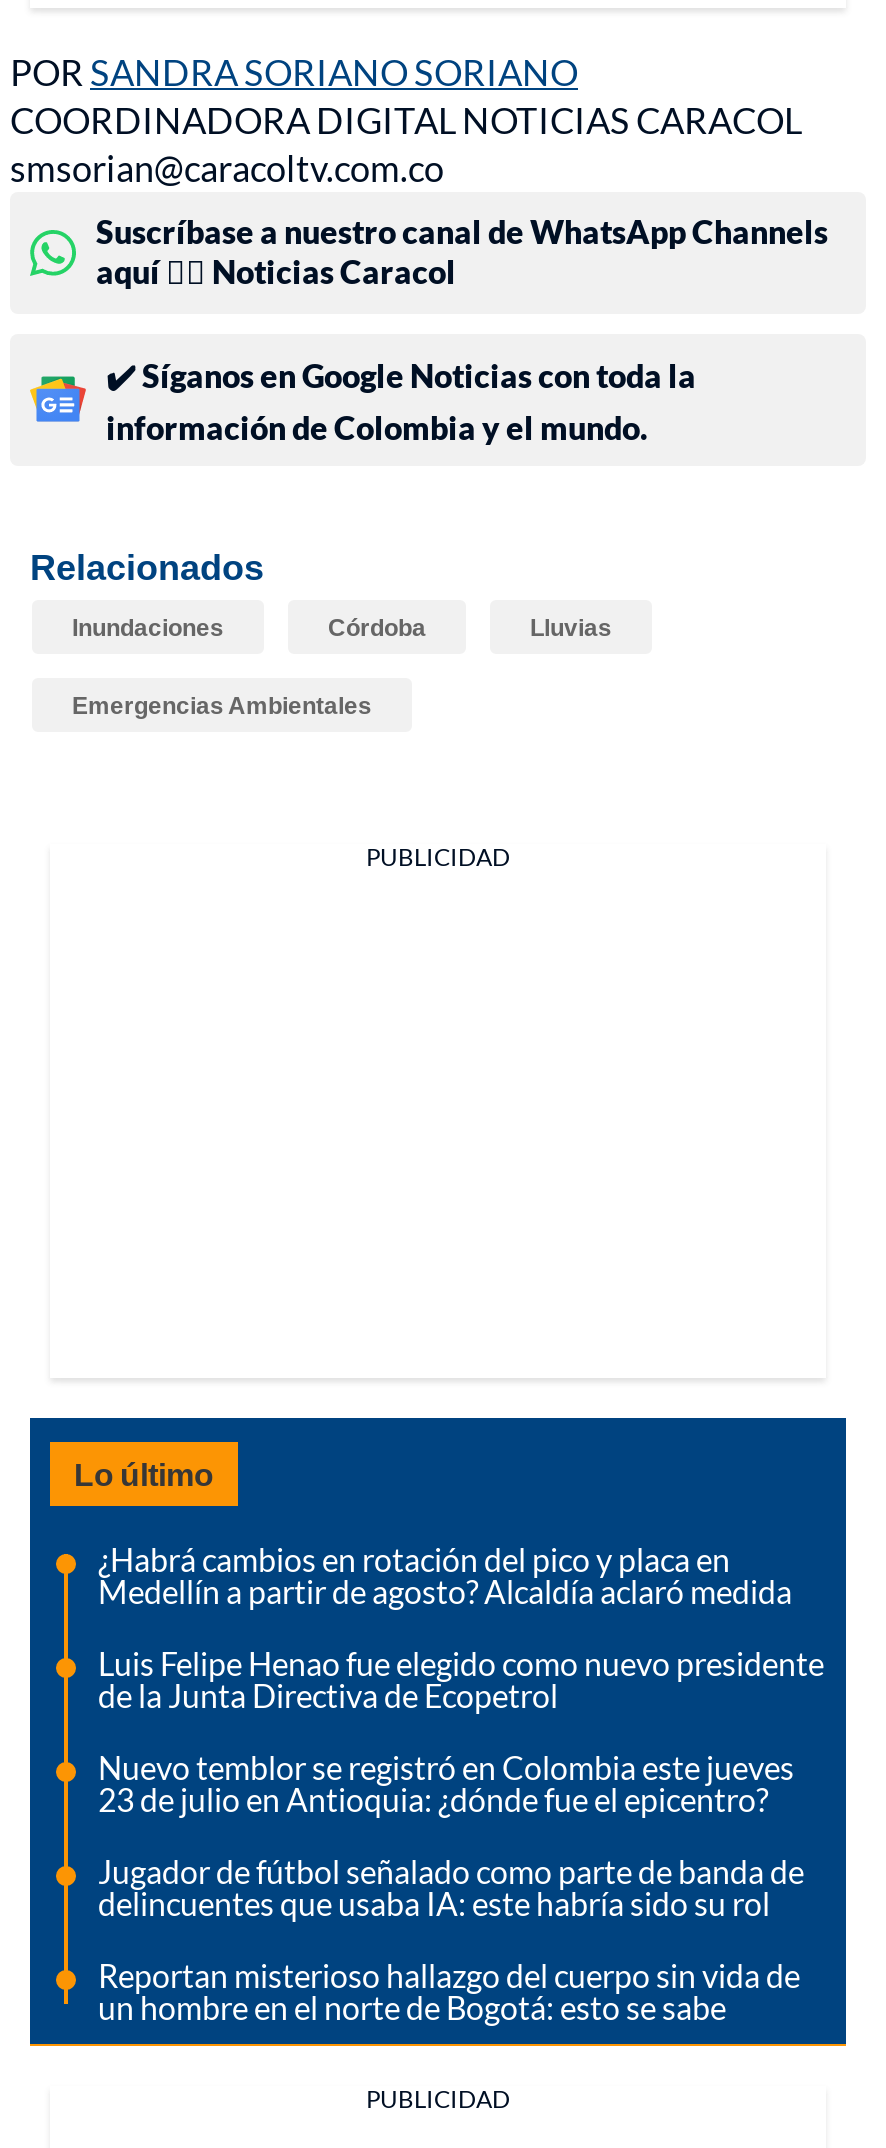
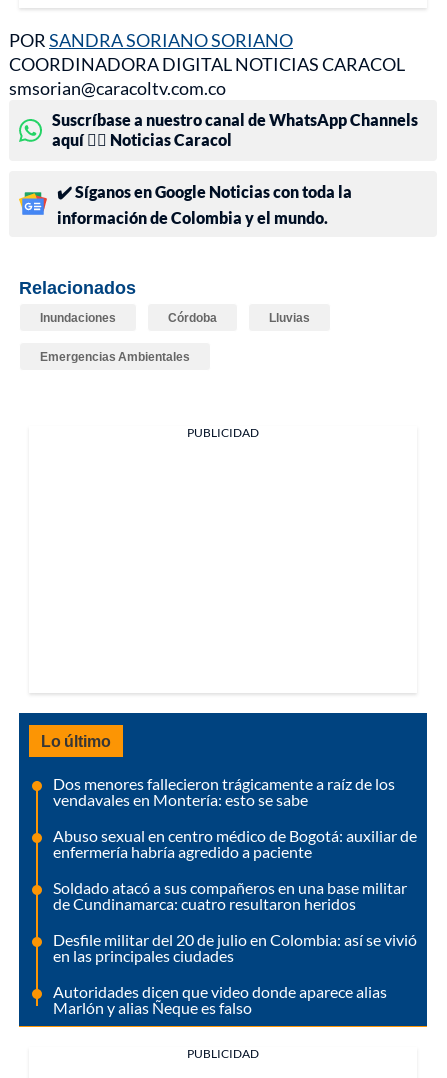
- ¿Habrá cambios en rotación del pico y placa en
- Medellín a partir de agosto? Alcaldía aclaró medida
+ Dos menores fallecieron trágicamente a raíz de los
+ vendavales en Montería: esto se sabe

- Luis Felipe Henao fue elegido como nuevo presidente
- de la Junta Directiva de Ecopetrol
+ Abuso sexual en centro médico de Bogotá: auxiliar de
+ enfermería habría agredido a paciente

- Nuevo temblor se registró en Colombia este jueves
- 23 de julio en Antioquia: ¿dónde fue el epicentro?
+ Soldado atacó a sus compañeros en una base militar
+ de Cundinamarca: cuatro resultaron heridos

- Jugador de fútbol señalado como parte de banda de
- delincuentes que usaba IA: este habría sido su rol
+ Desfile militar del 20 de julio en Colombia: así se vivió
+ en las principales ciudades

- Reportan misterioso hallazgo del cuerpo sin vida de
- un hombre en el norte de Bogotá: esto se sabe
+ Autoridades dicen que video donde aparece alias
+ Marlón y alias Ñeque es falso
